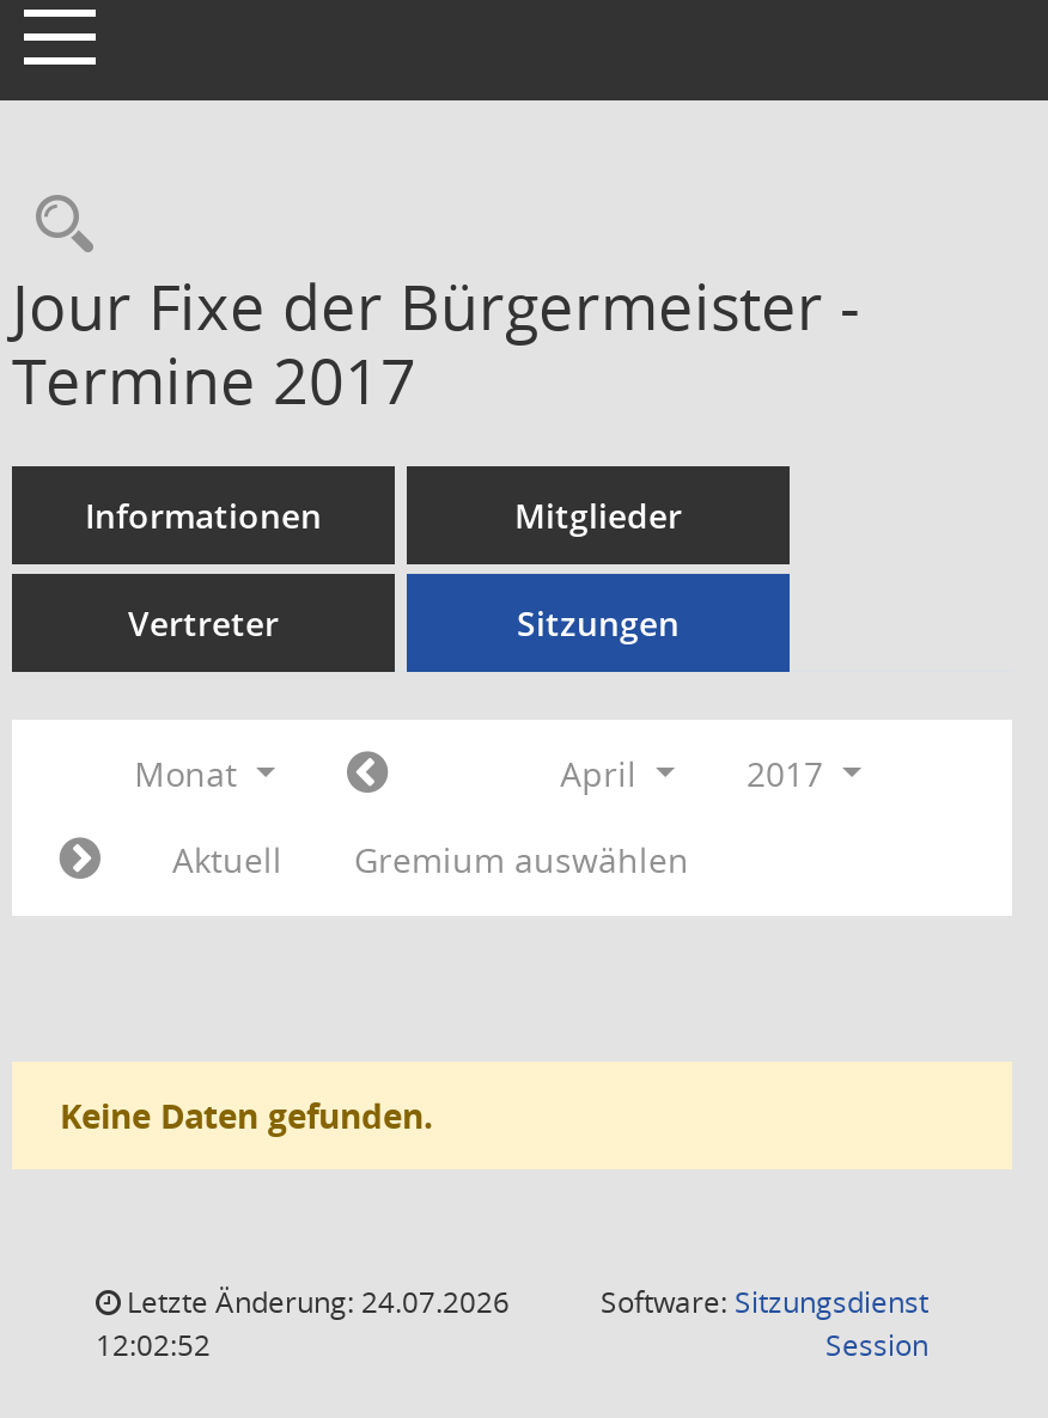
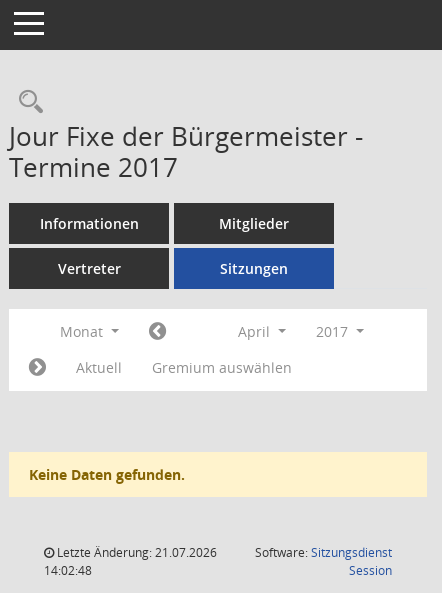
- Letzte Änderung: 24.07.2026
+ Letzte Änderung: 21.07.2026

- 12:02:52
+ 14:02:48
